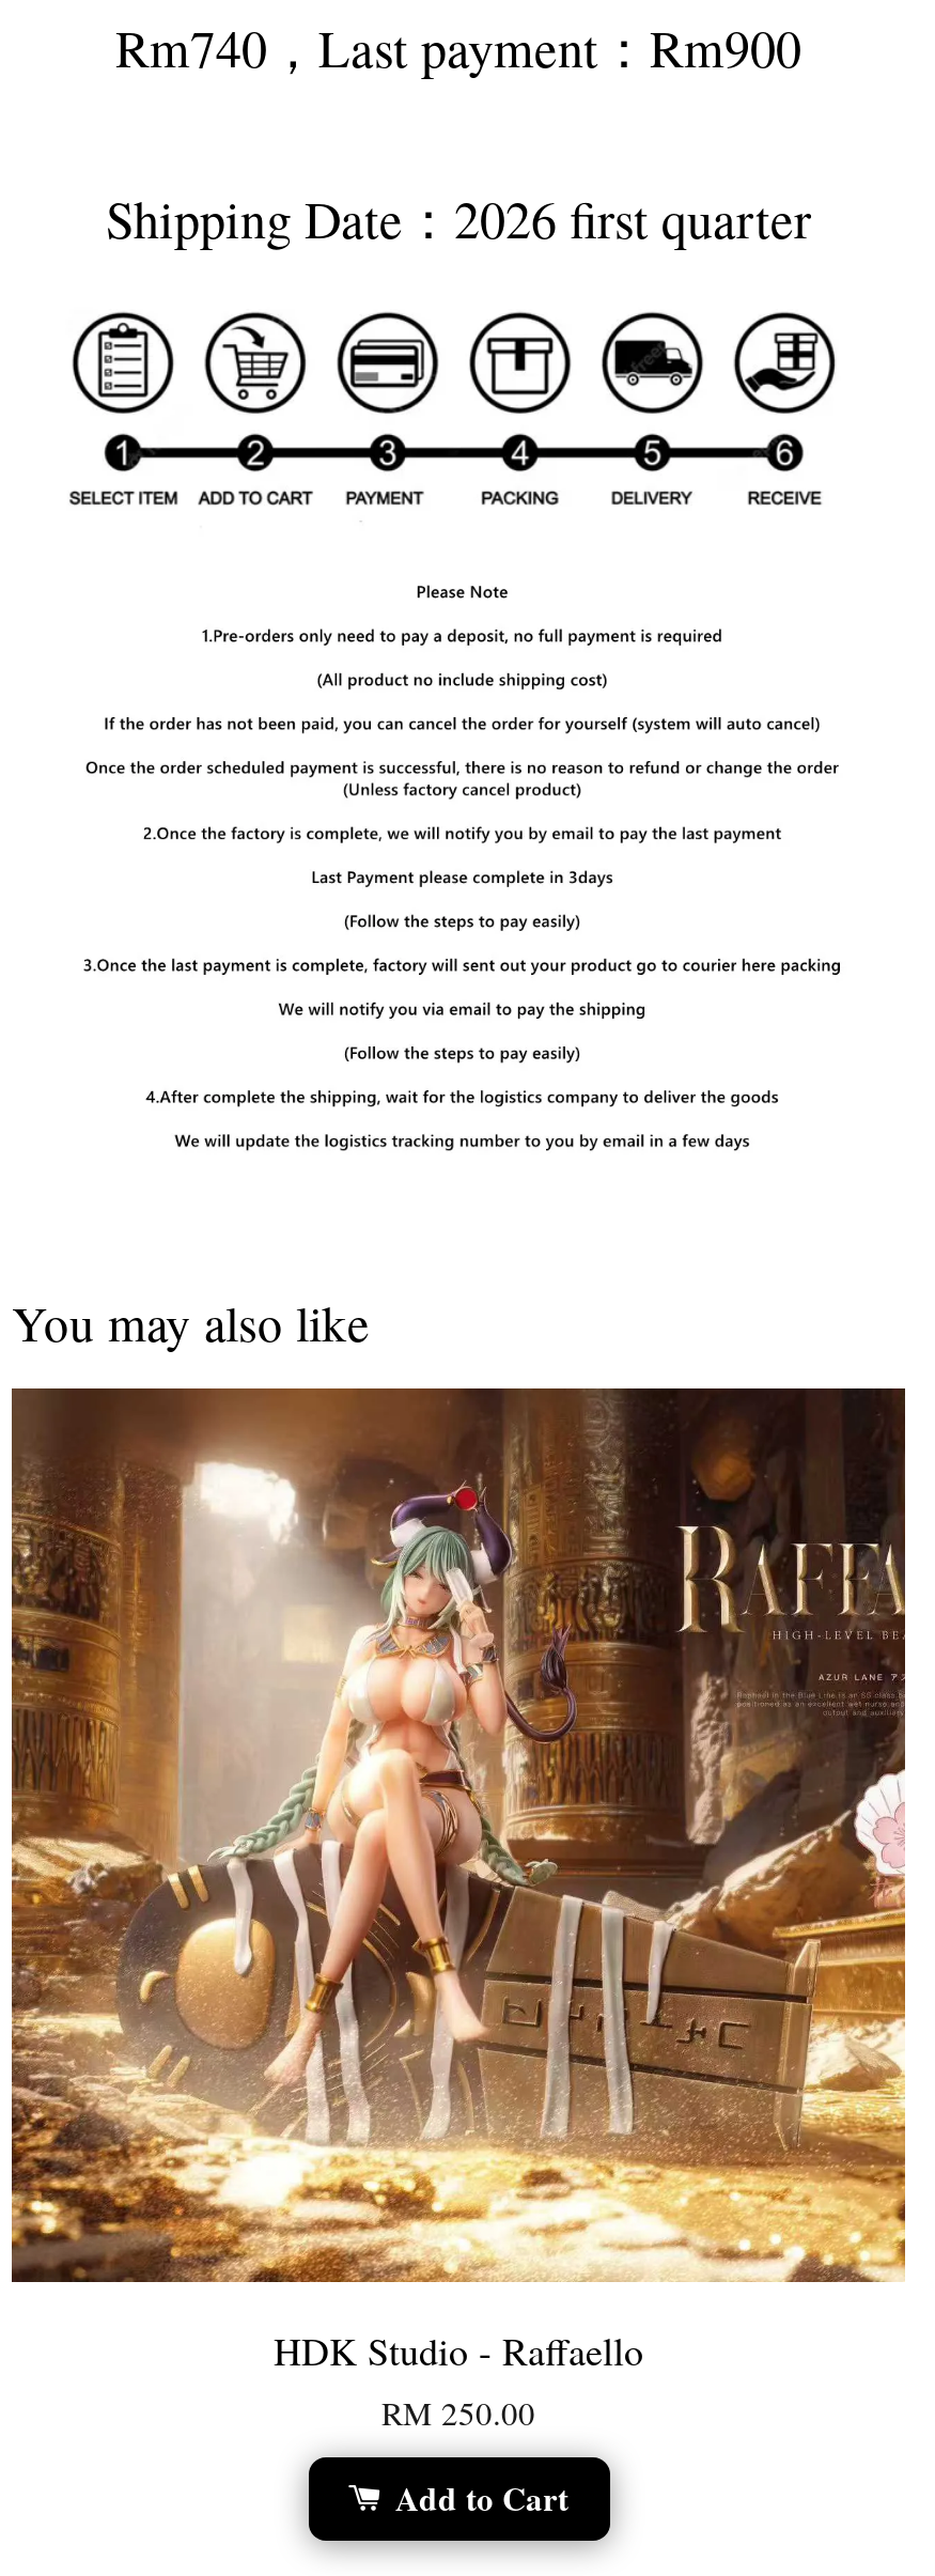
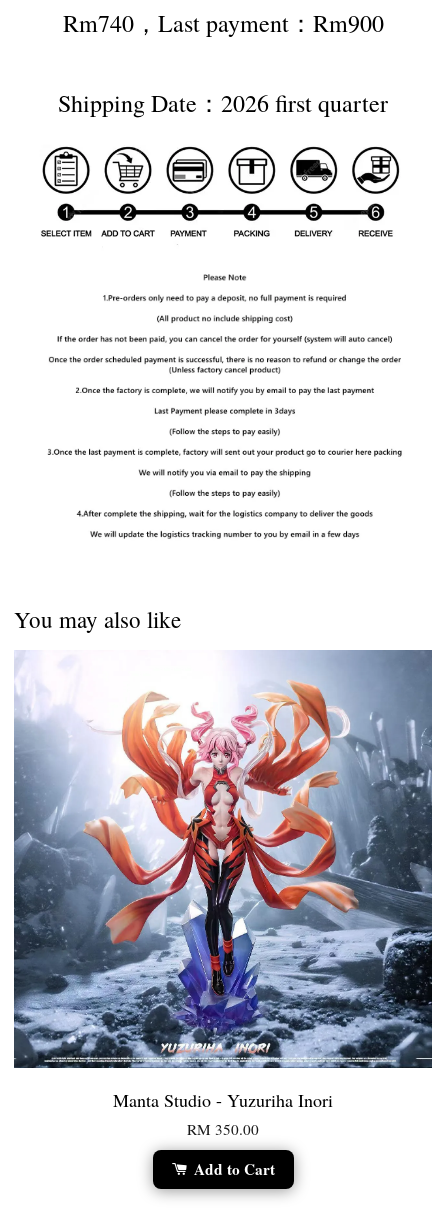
- [image]
- HDK Studio - Raffaello
- RM 250.00
+ [image]
+ Manta Studio - Yuzuriha Inori
+ RM 350.00
